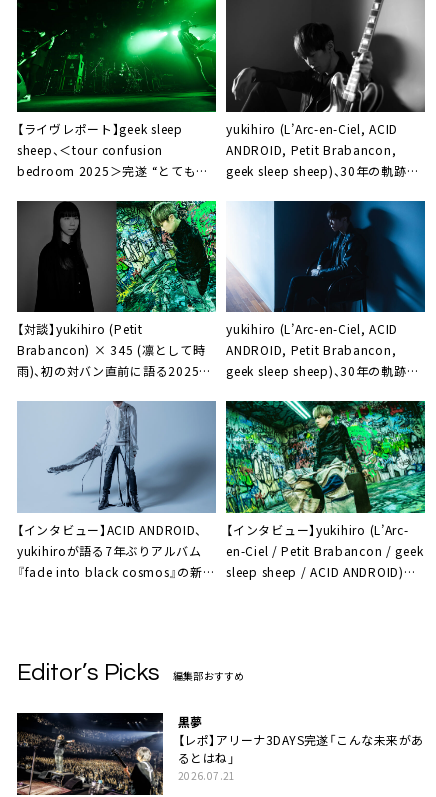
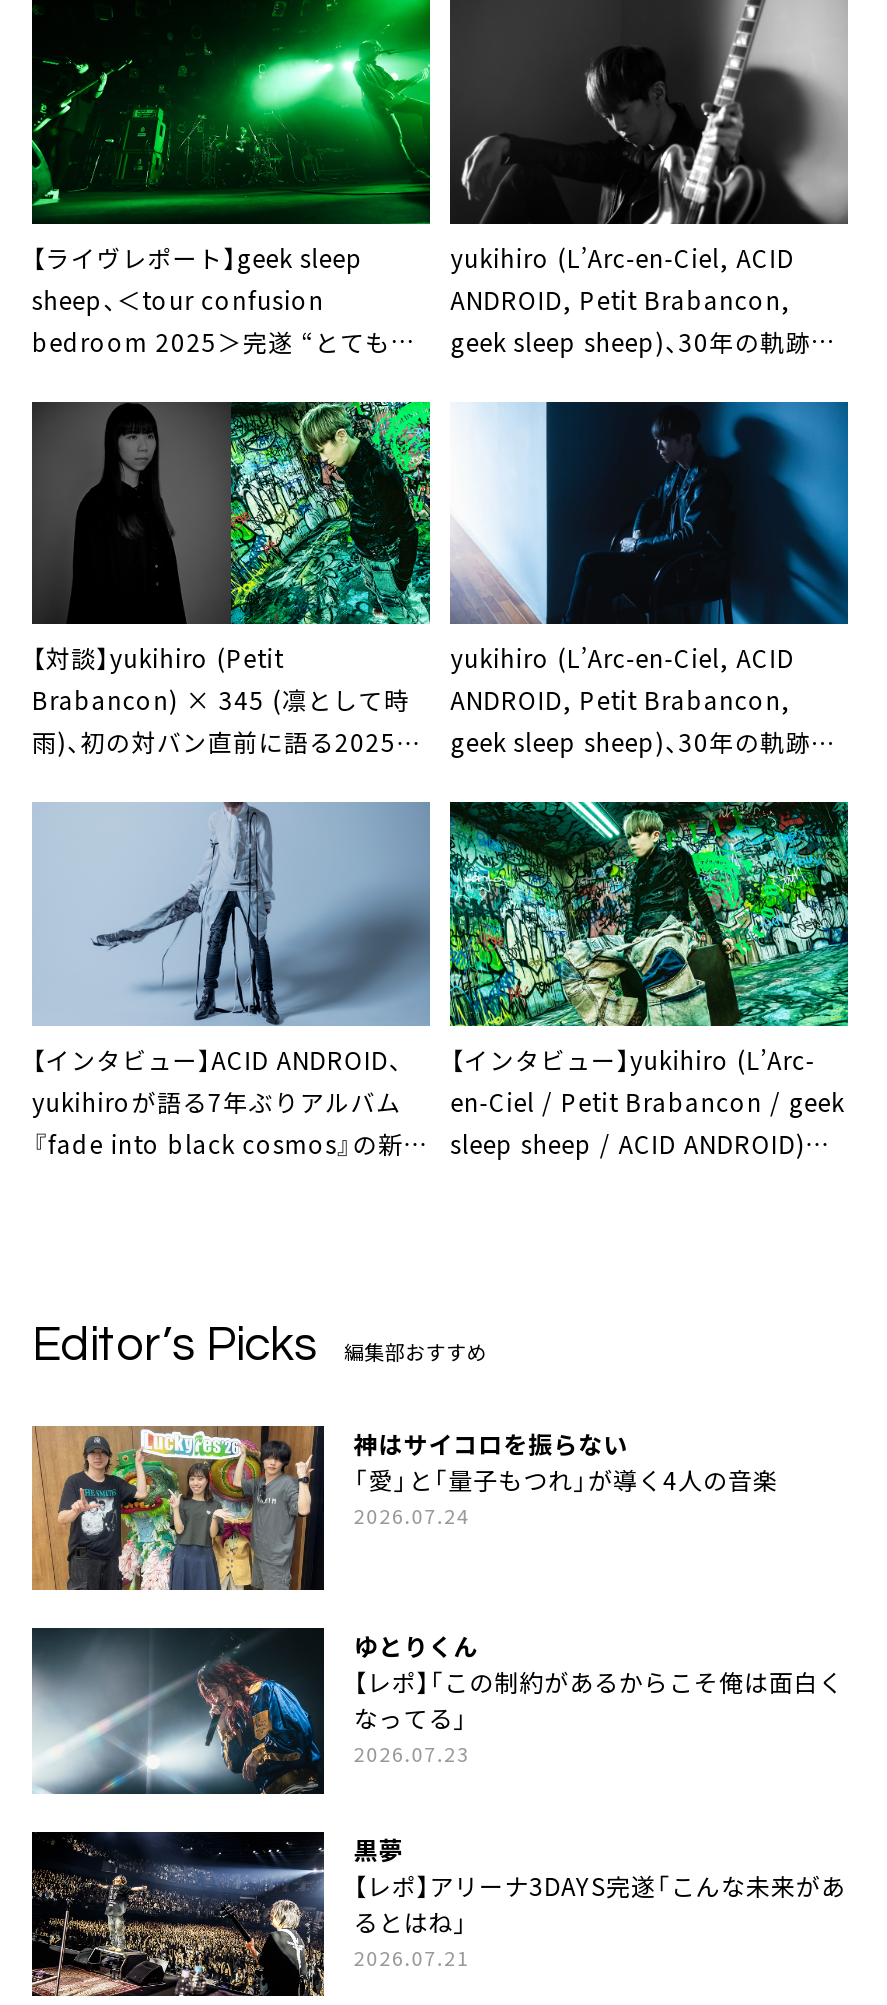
+ [image]
+ 神はサイコロを振らない
+ 「愛」と「量子もつれ」が導く4人の音楽
+ 2026.07.24

+ [image]
+ ゆとりくん
+ 【レポ】「この制約があるからこそ俺は面白く
+ なってる」
+ 2026.07.23
